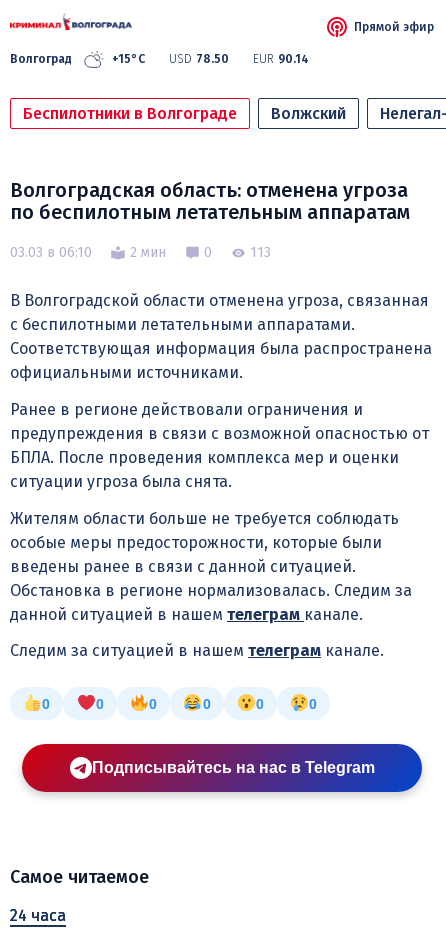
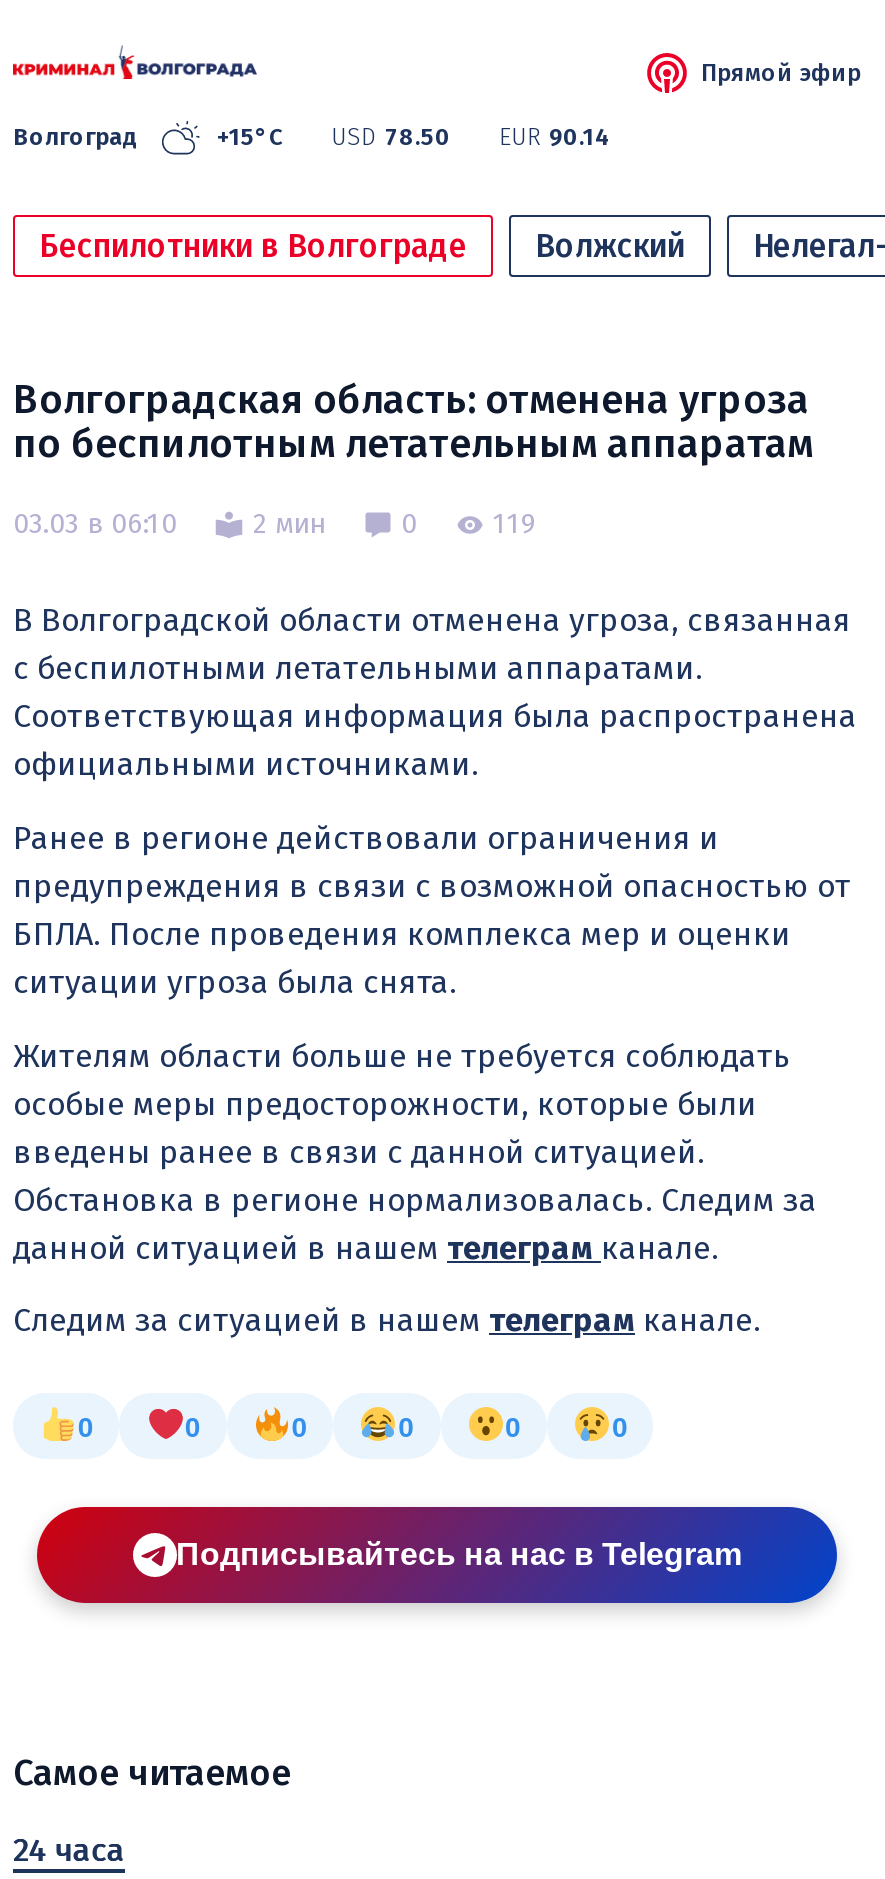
- 113
+ 119
